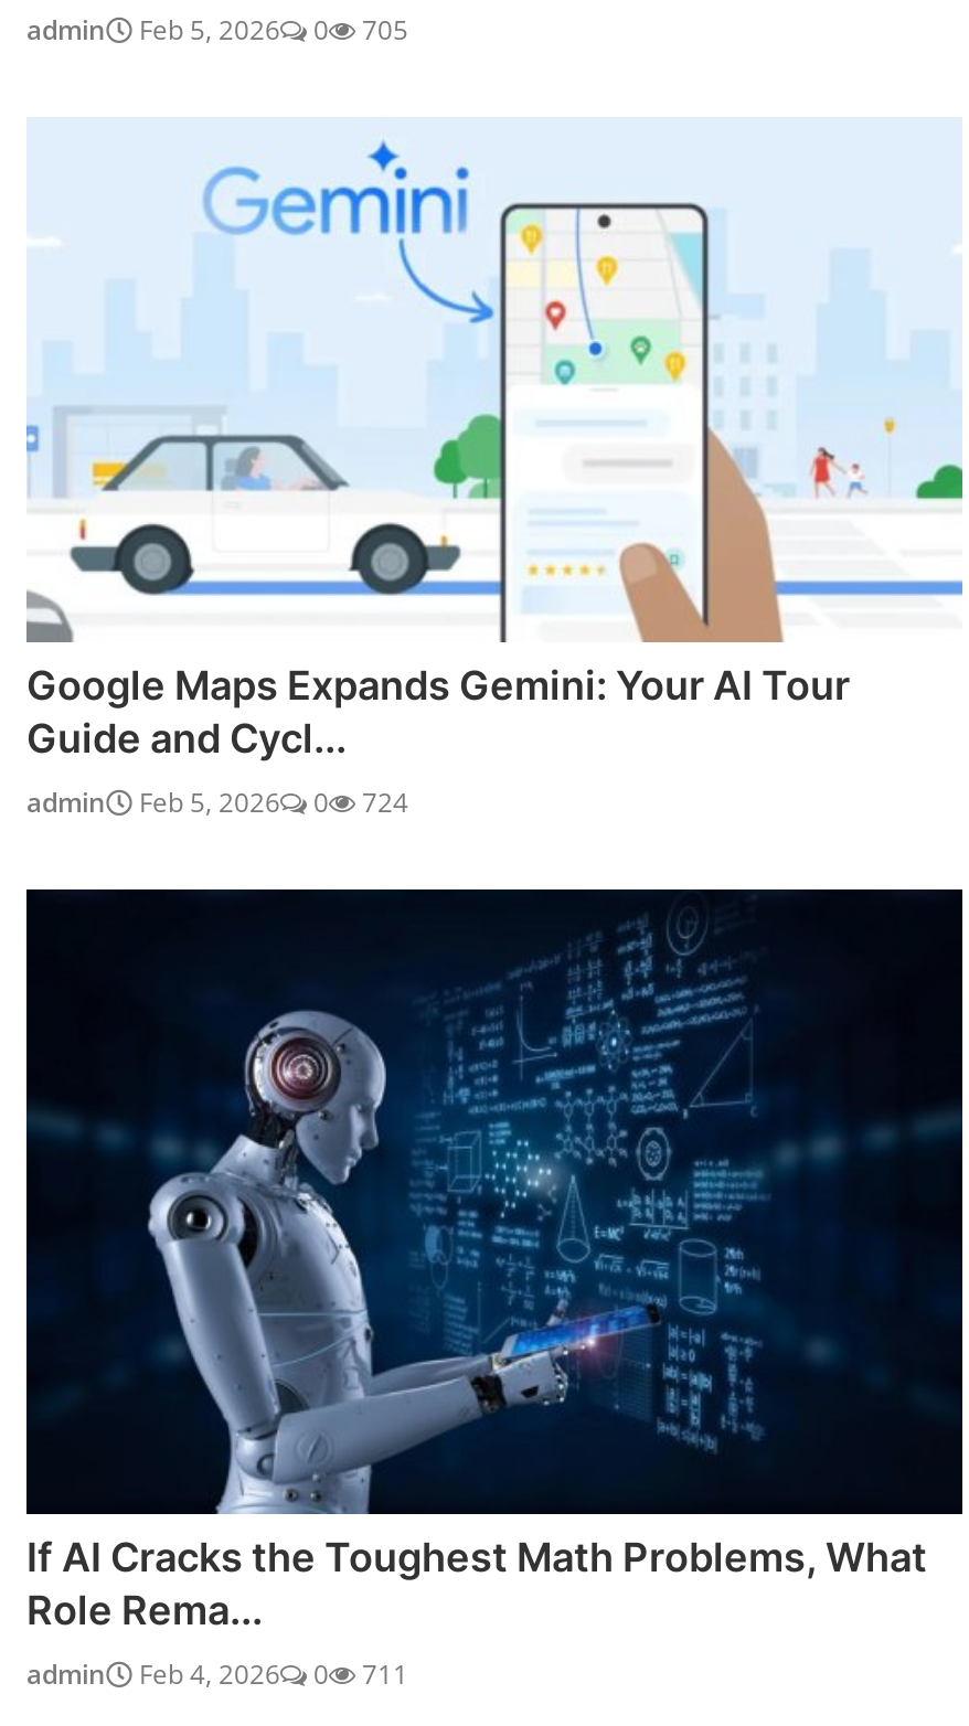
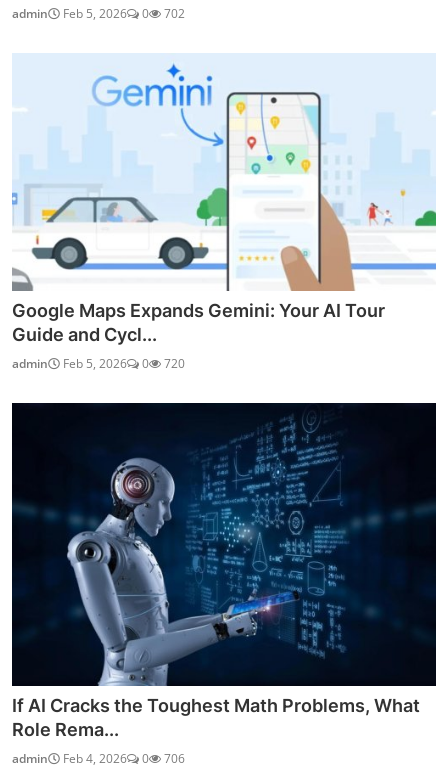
- admin Feb 5, 2026 0 705
+ admin Feb 5, 2026 0 702

- admin Feb 5, 2026 0 724
+ admin Feb 5, 2026 0 720

- admin Feb 4, 2026 0 711
+ admin Feb 4, 2026 0 706
